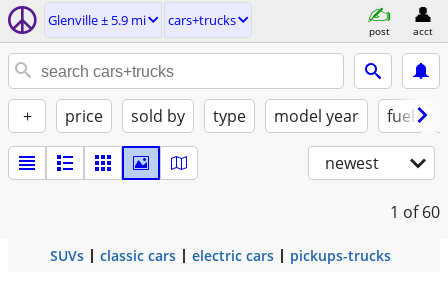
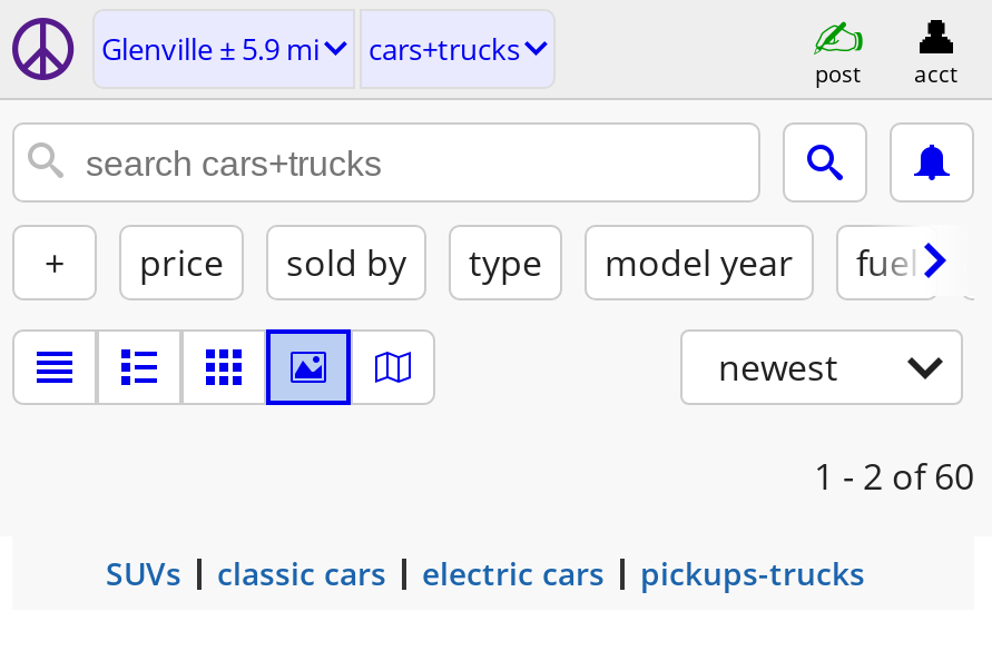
- 1 of 60
+ 1 - 2 of 60
